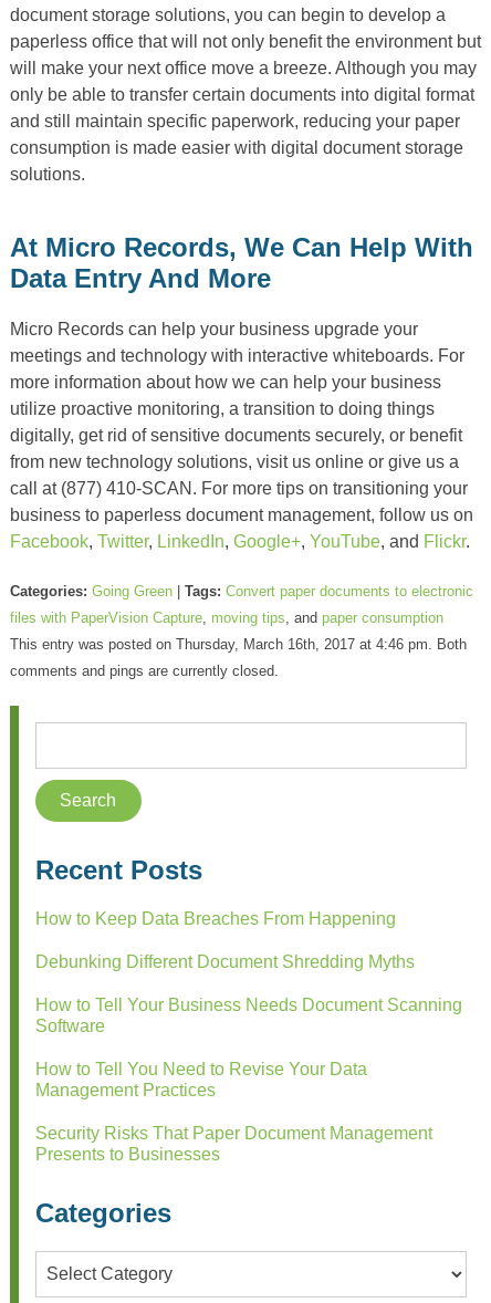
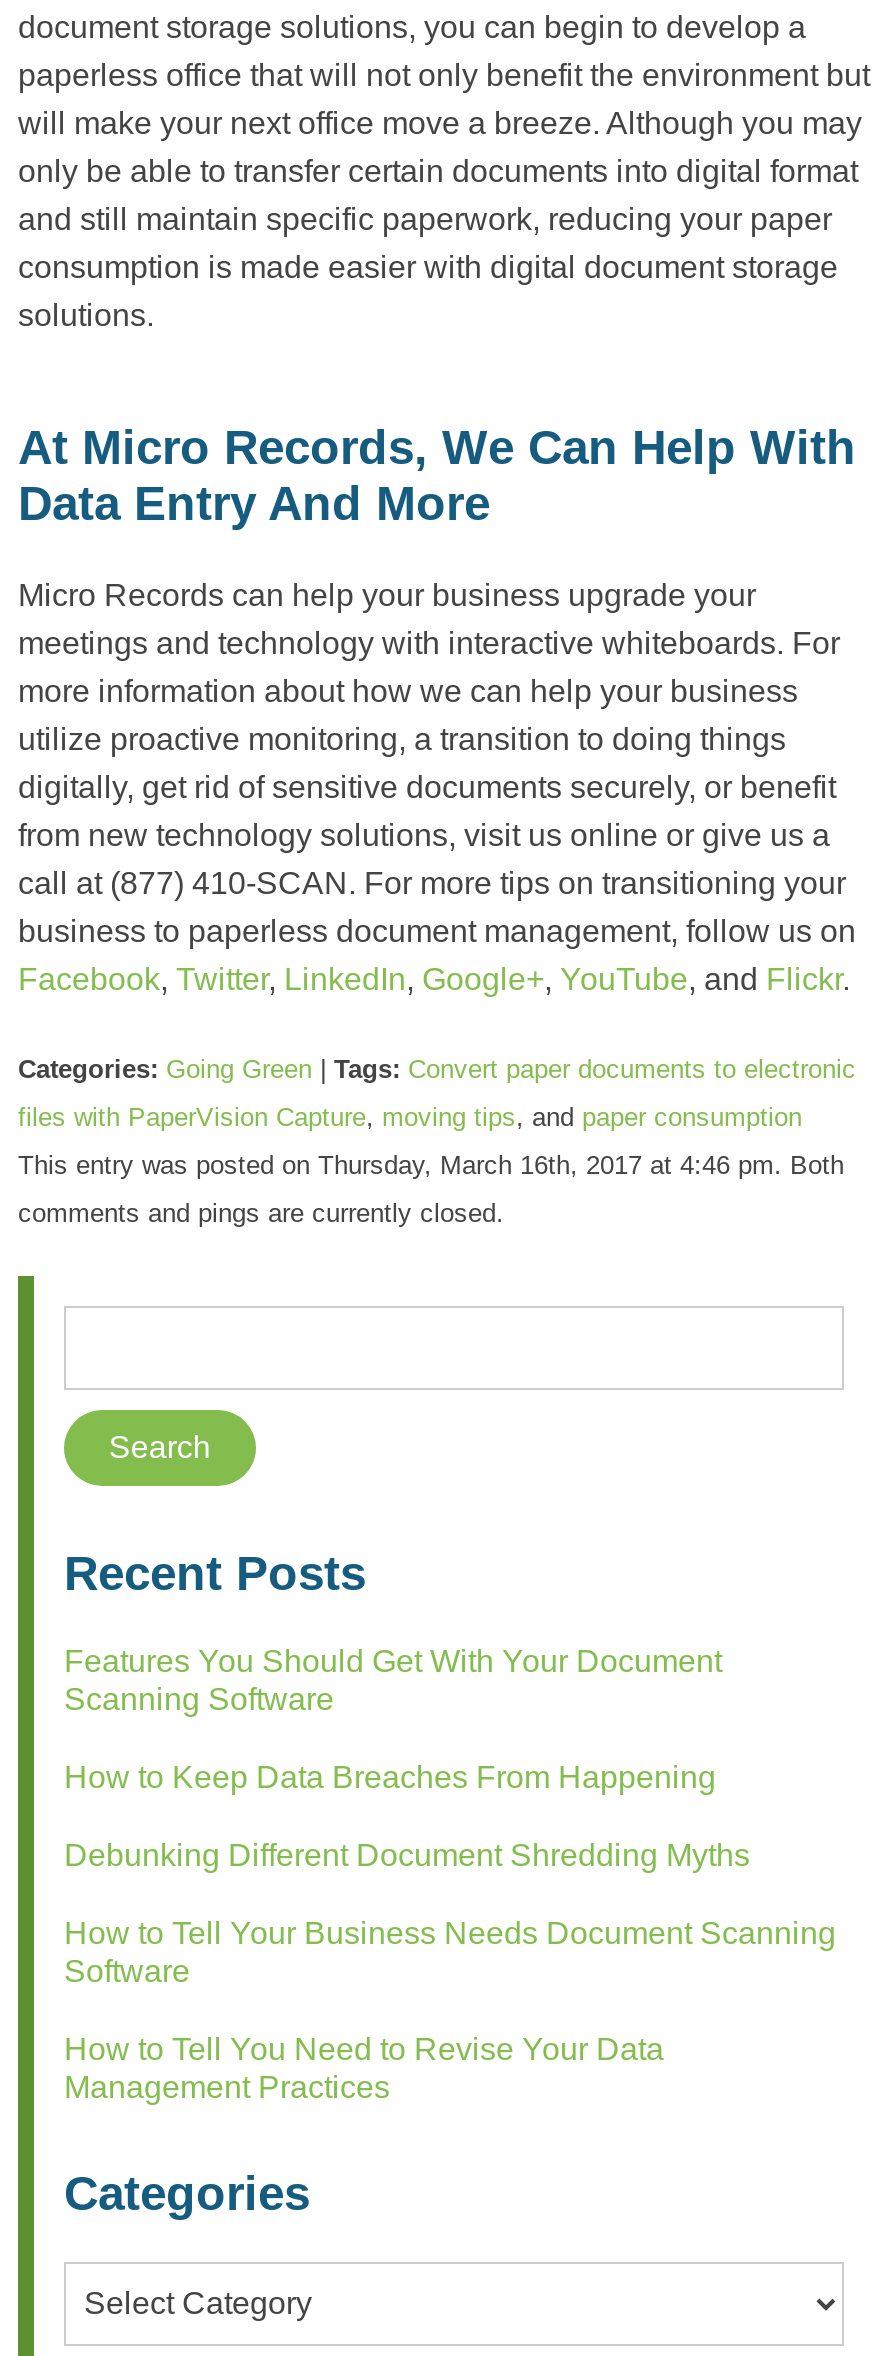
+ Features You Should Get With Your Document
+ Scanning Software

moved down: How to Keep Data Breaches From Happening | Debunking Different Document Shredding Myths | How to Tell Your Business Needs Document Scanning | Software | How to Tell You Need to Revise Your Data | Management Practices

- Security Risks That Paper Document Management
- Presents to Businesses
